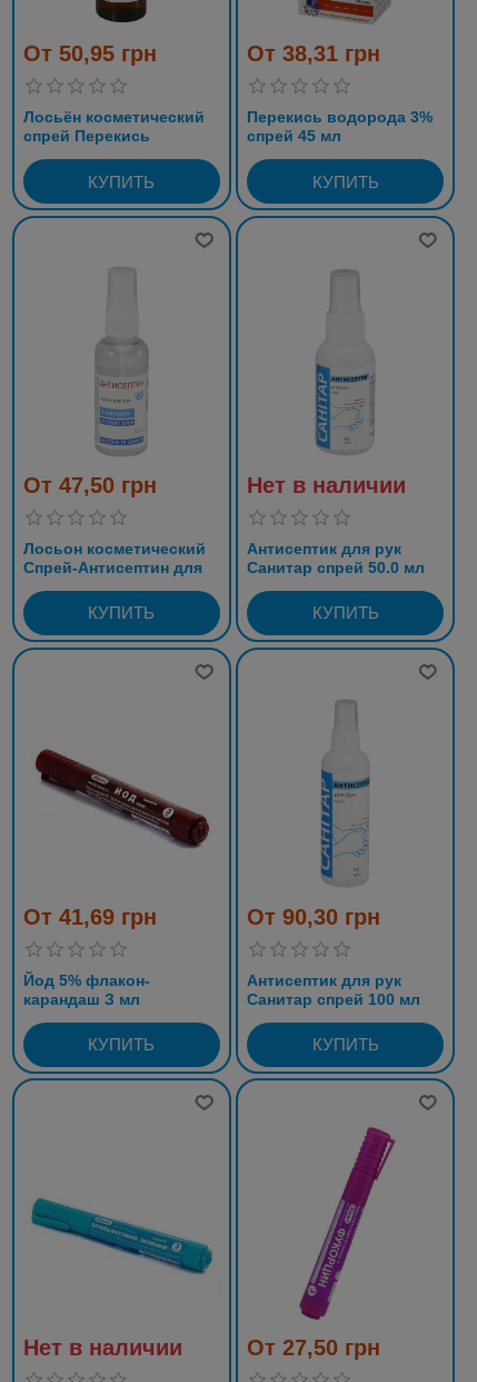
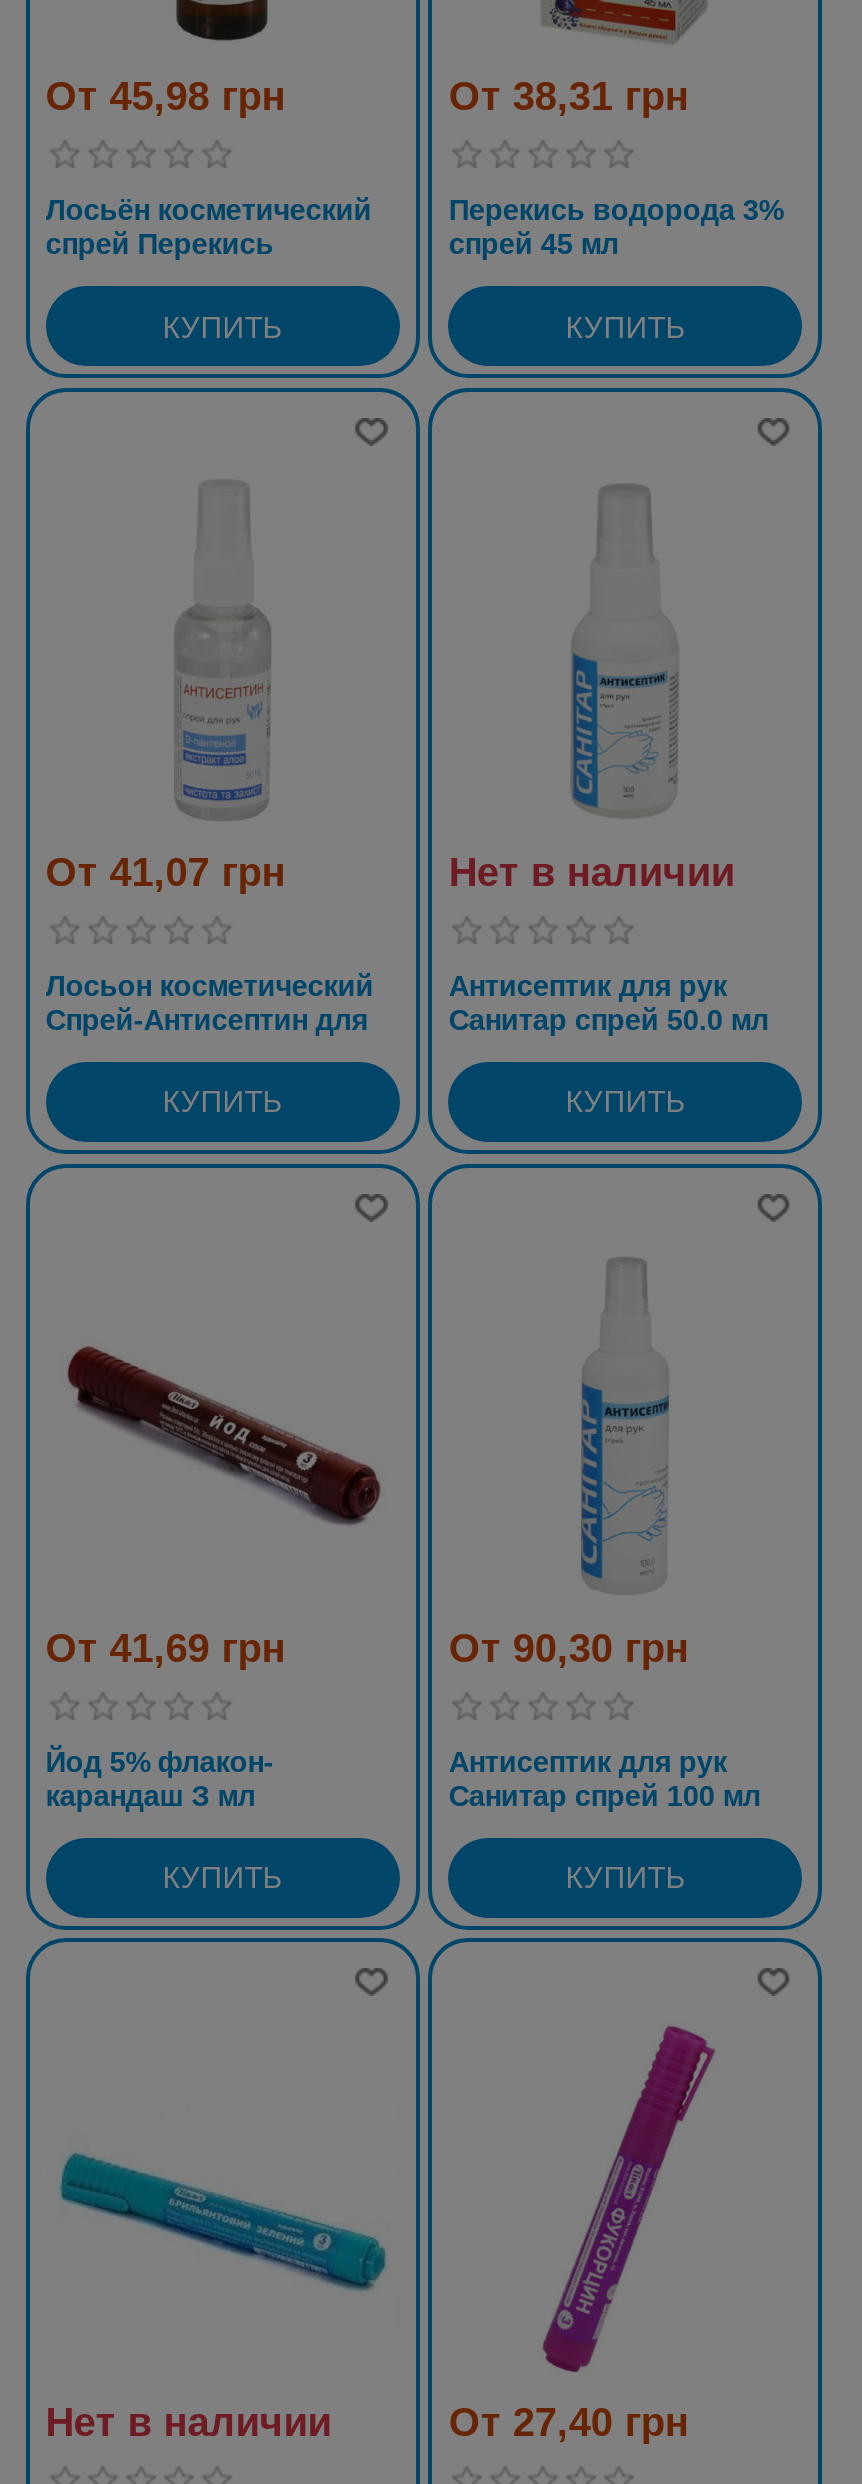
- От 50,95 грн
+ От 45,98 грн

- От 47,50 грн
+ От 41,07 грн

- От 27,50 грн
+ От 27,40 грн
